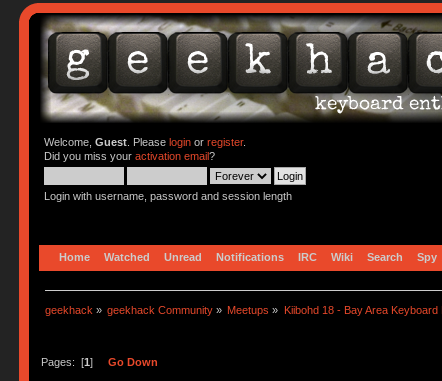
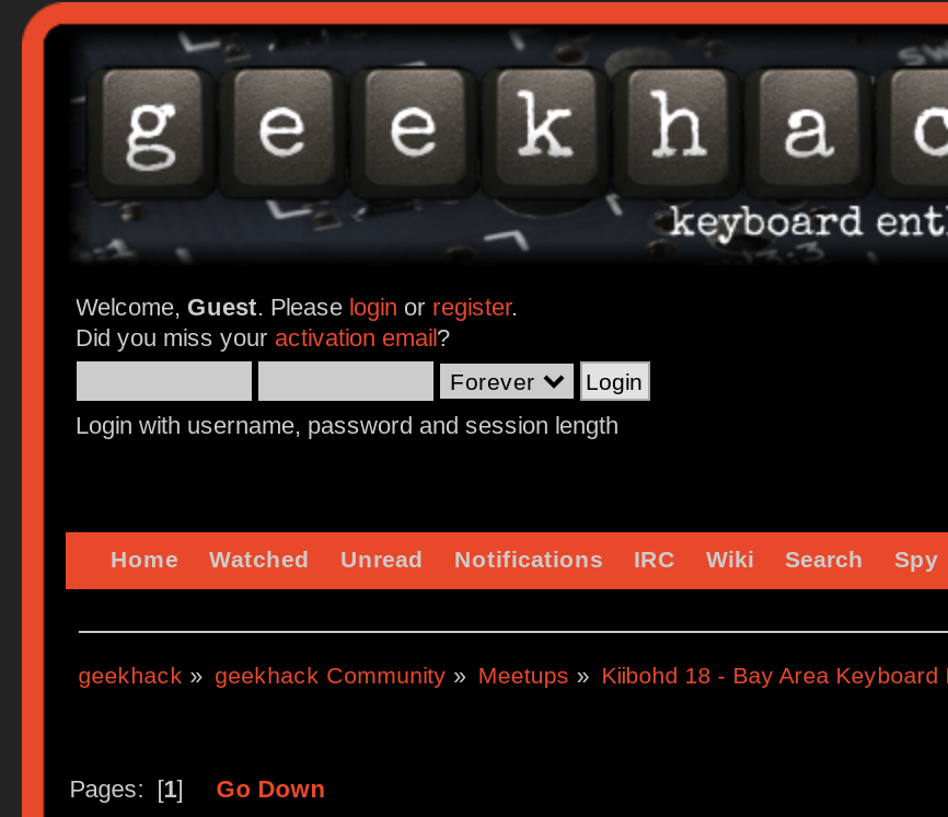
- [image]
+ [image]
